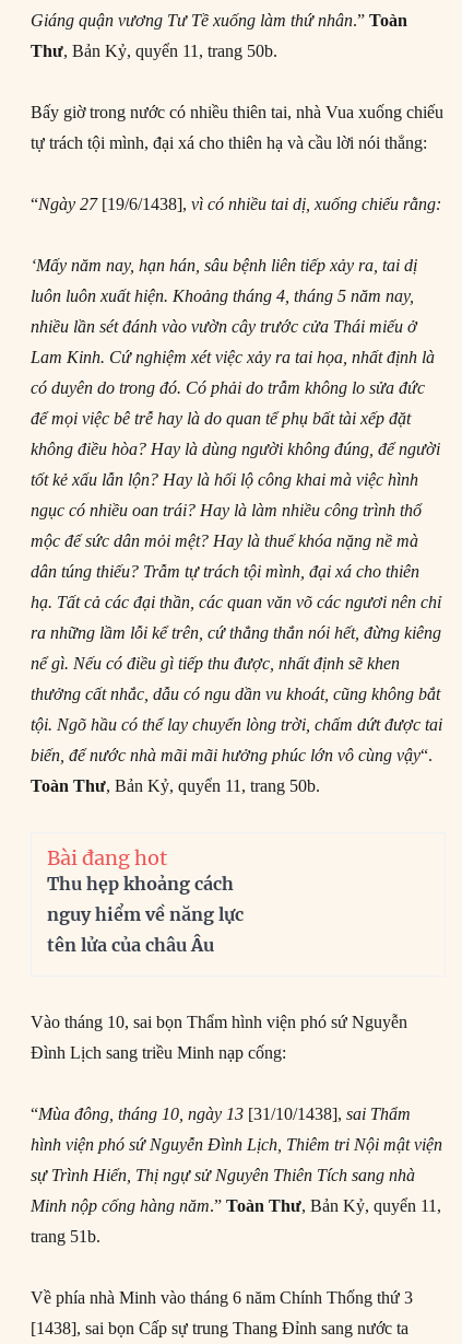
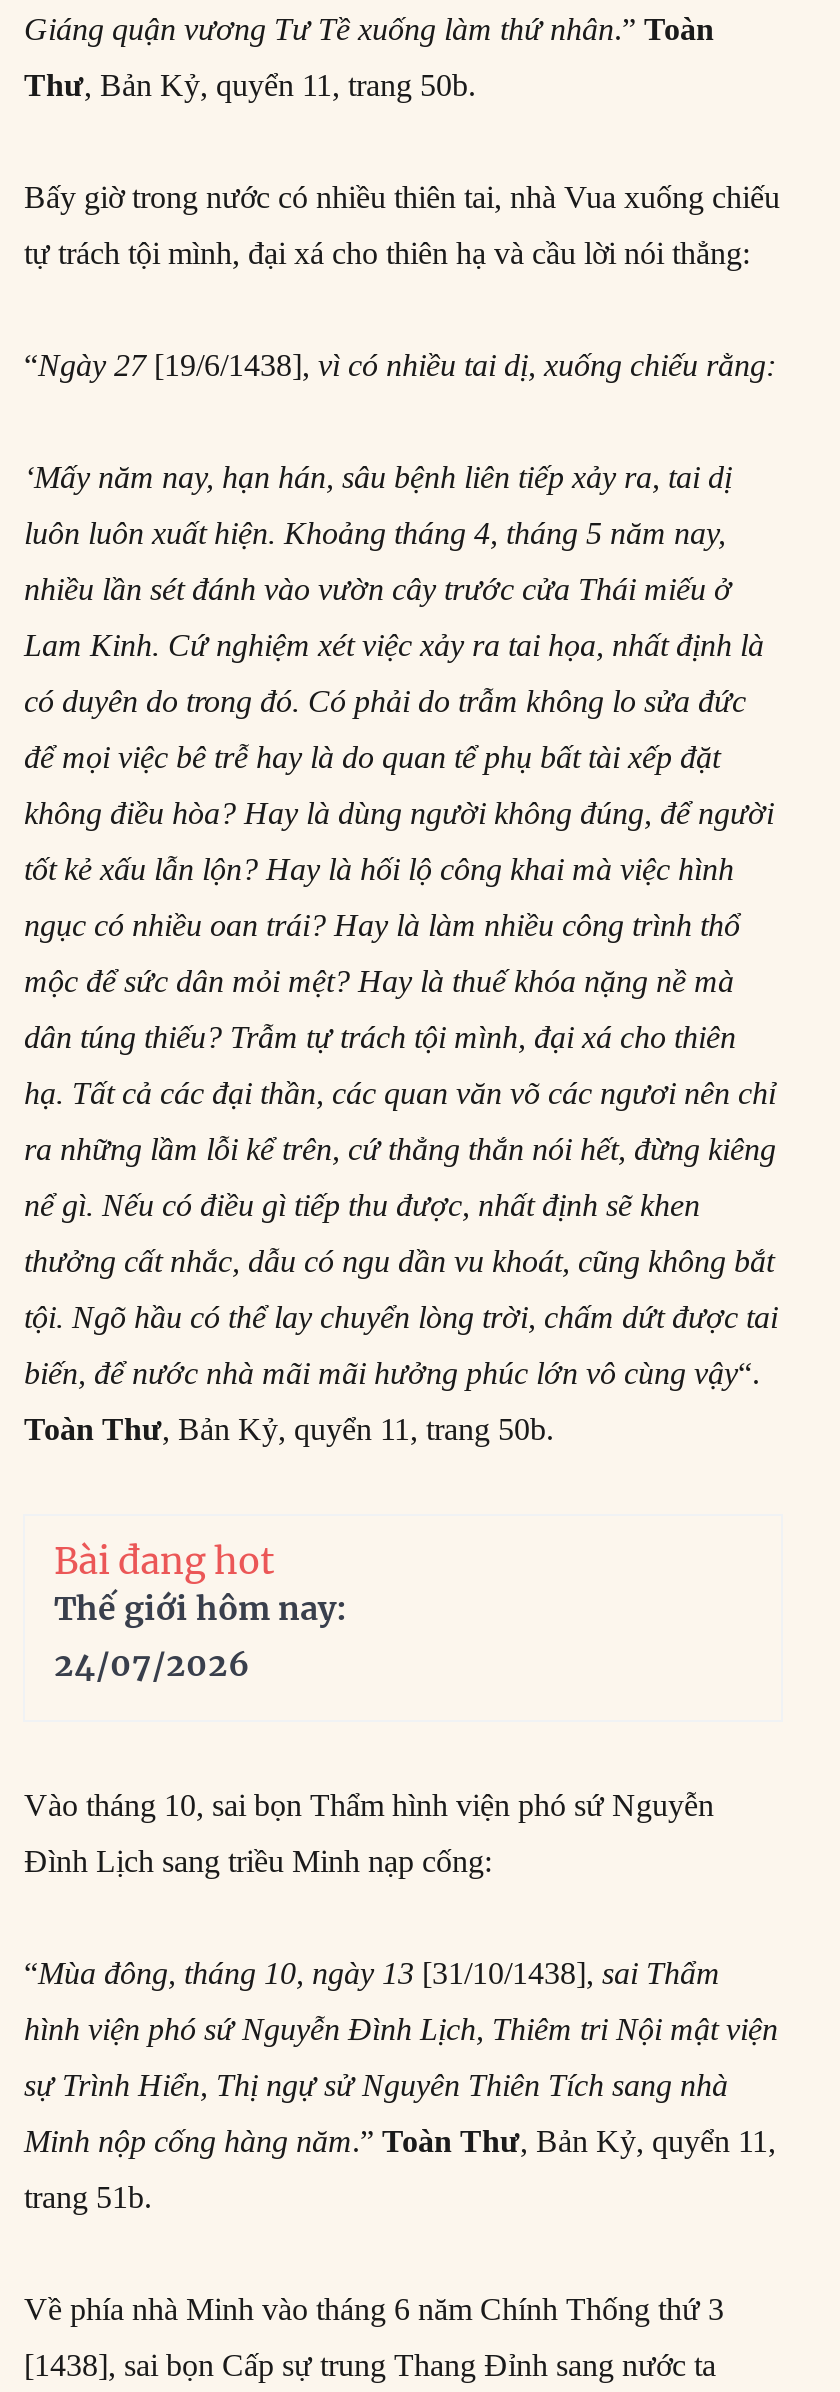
- Thu hẹp khoảng cách
- nguy hiểm về năng lực
- tên lửa của châu Âu
+ Thế giới hôm nay:
+ 24/07/2026
